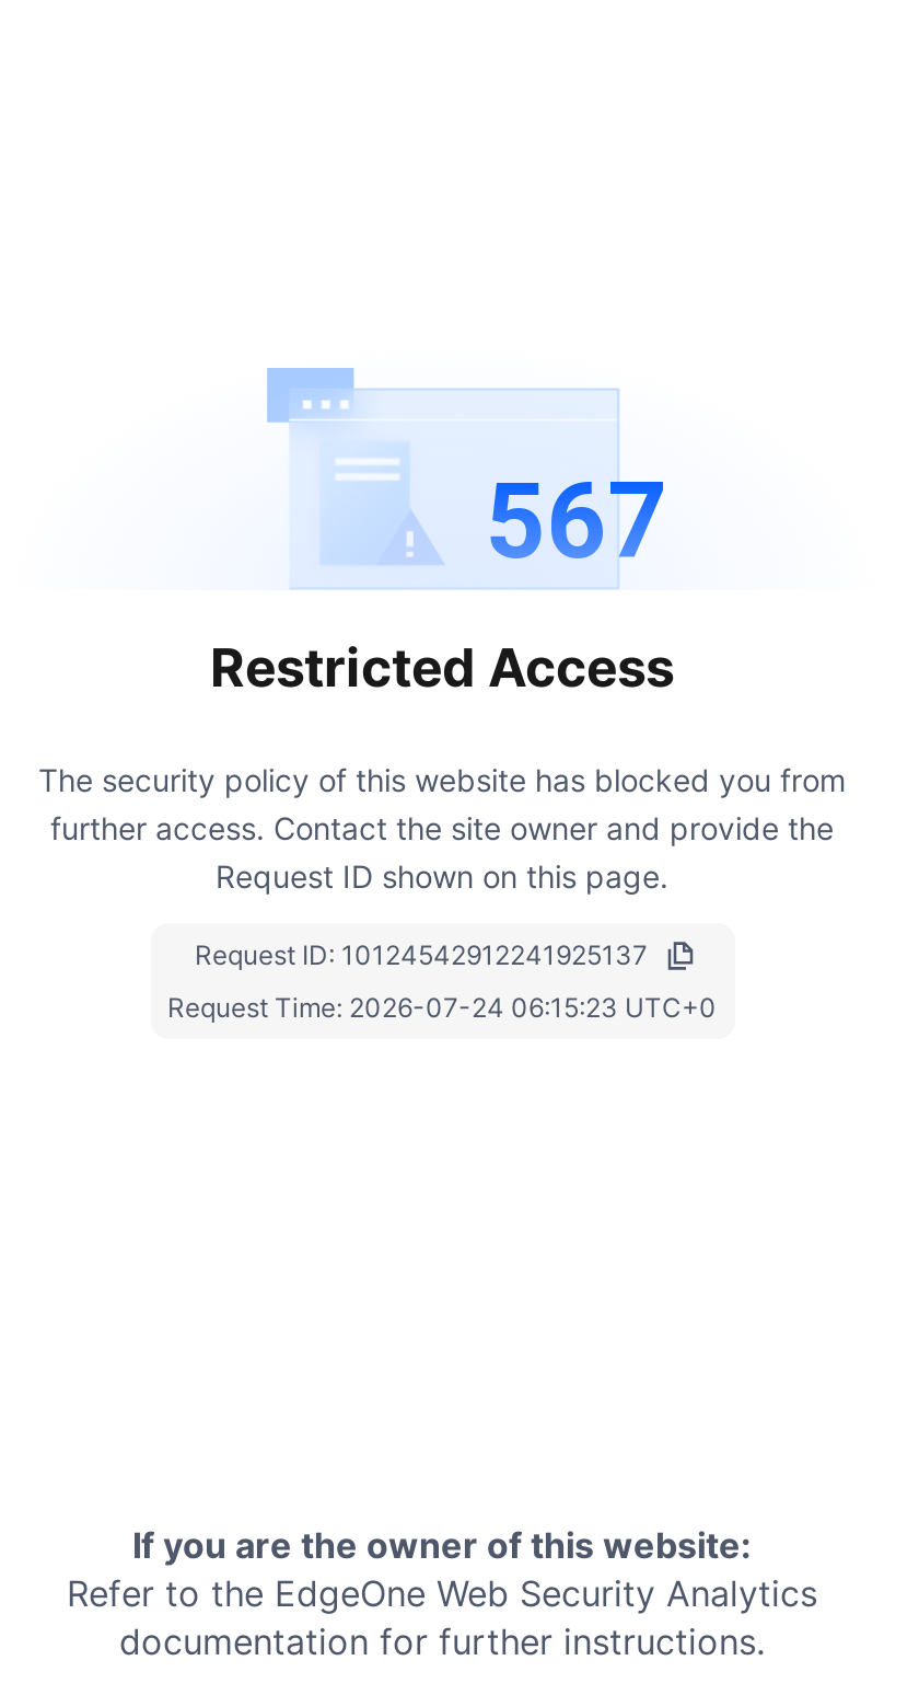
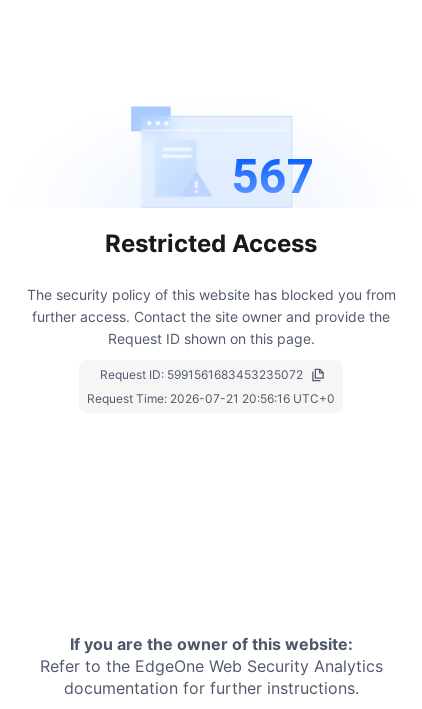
- Request ID: 10124542912241925137
+ Request ID: 5991561683453235072

- Request Time: 2026-07-24 06:15:23 UTC+0
+ Request Time: 2026-07-21 20:56:16 UTC+0
